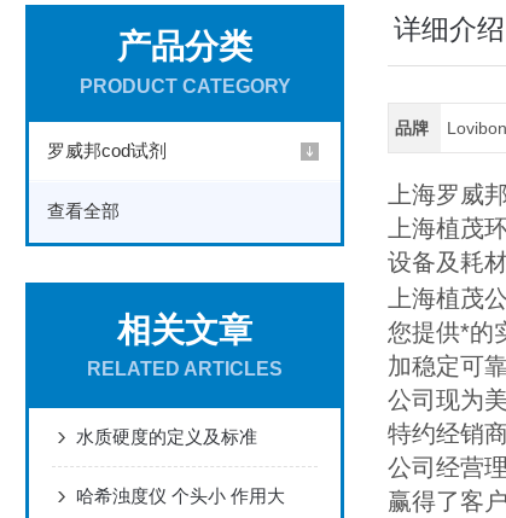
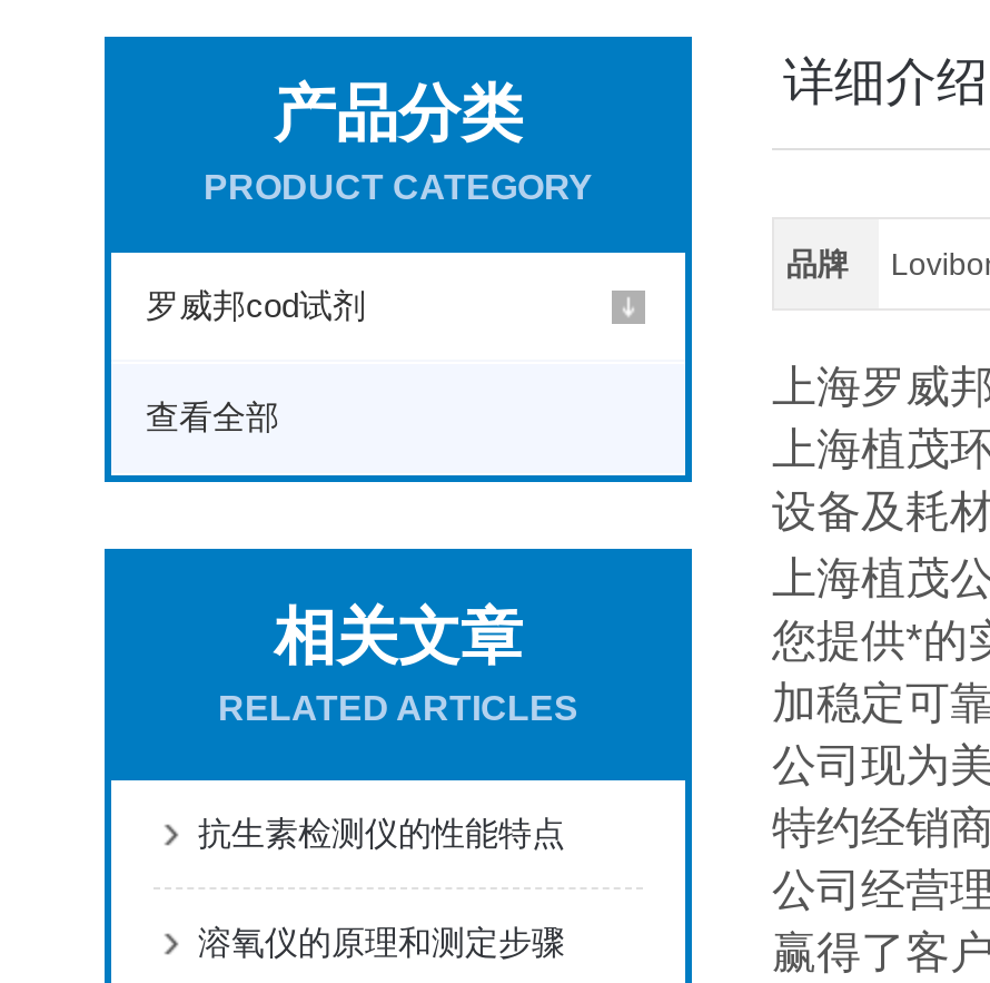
- 水质硬度的定义及标准
+ 抗生素检测仪的性能特点

- 哈希浊度仪 个头小 作用大
+ 溶氧仪的原理和测定步骤
